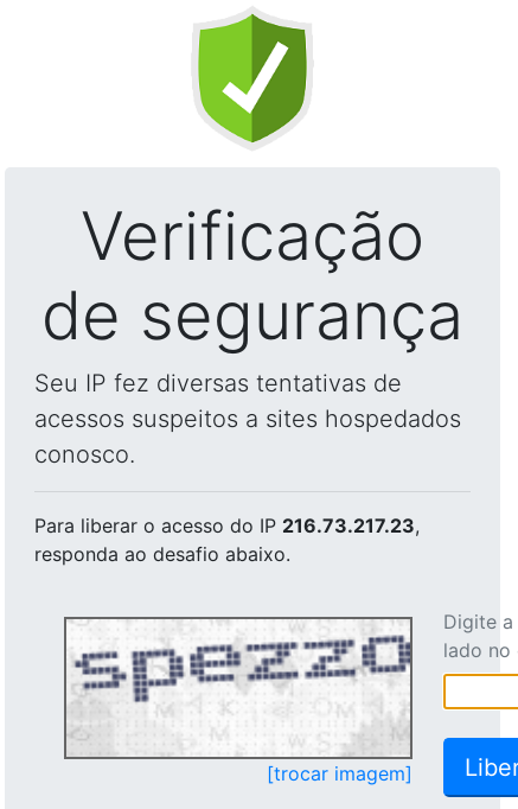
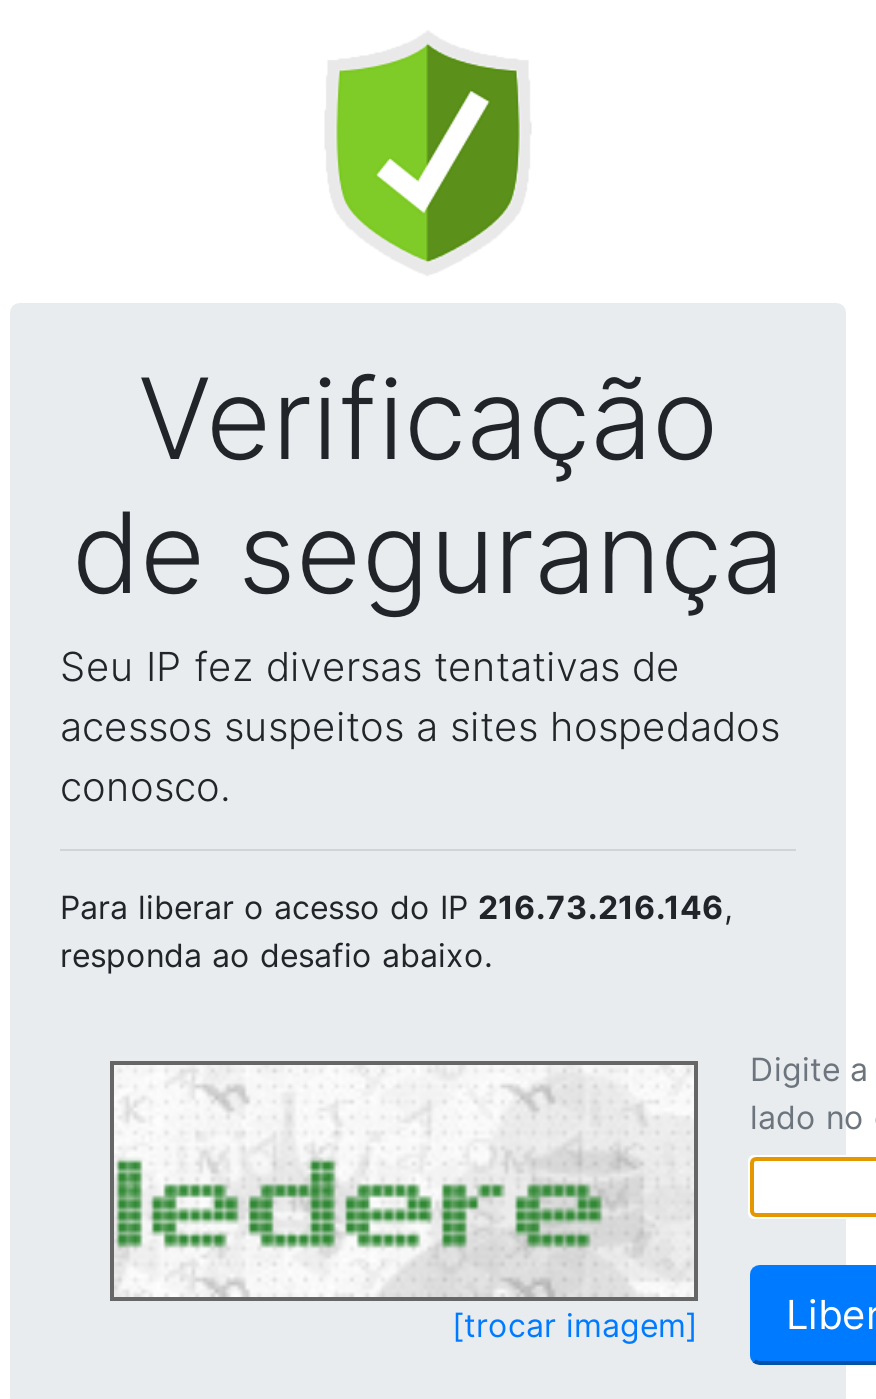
- Para liberar o acesso do IP 216.73.217.23,
+ Para liberar o acesso do IP 216.73.216.146,

- [image]
+ [image]
